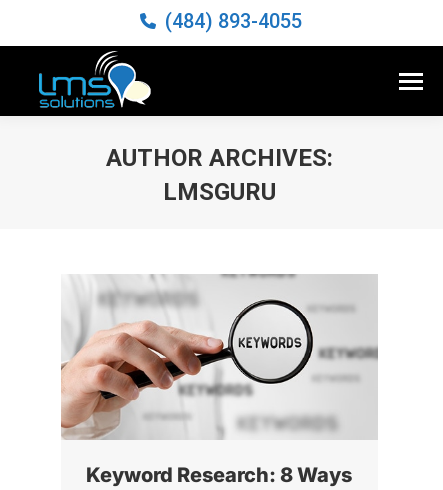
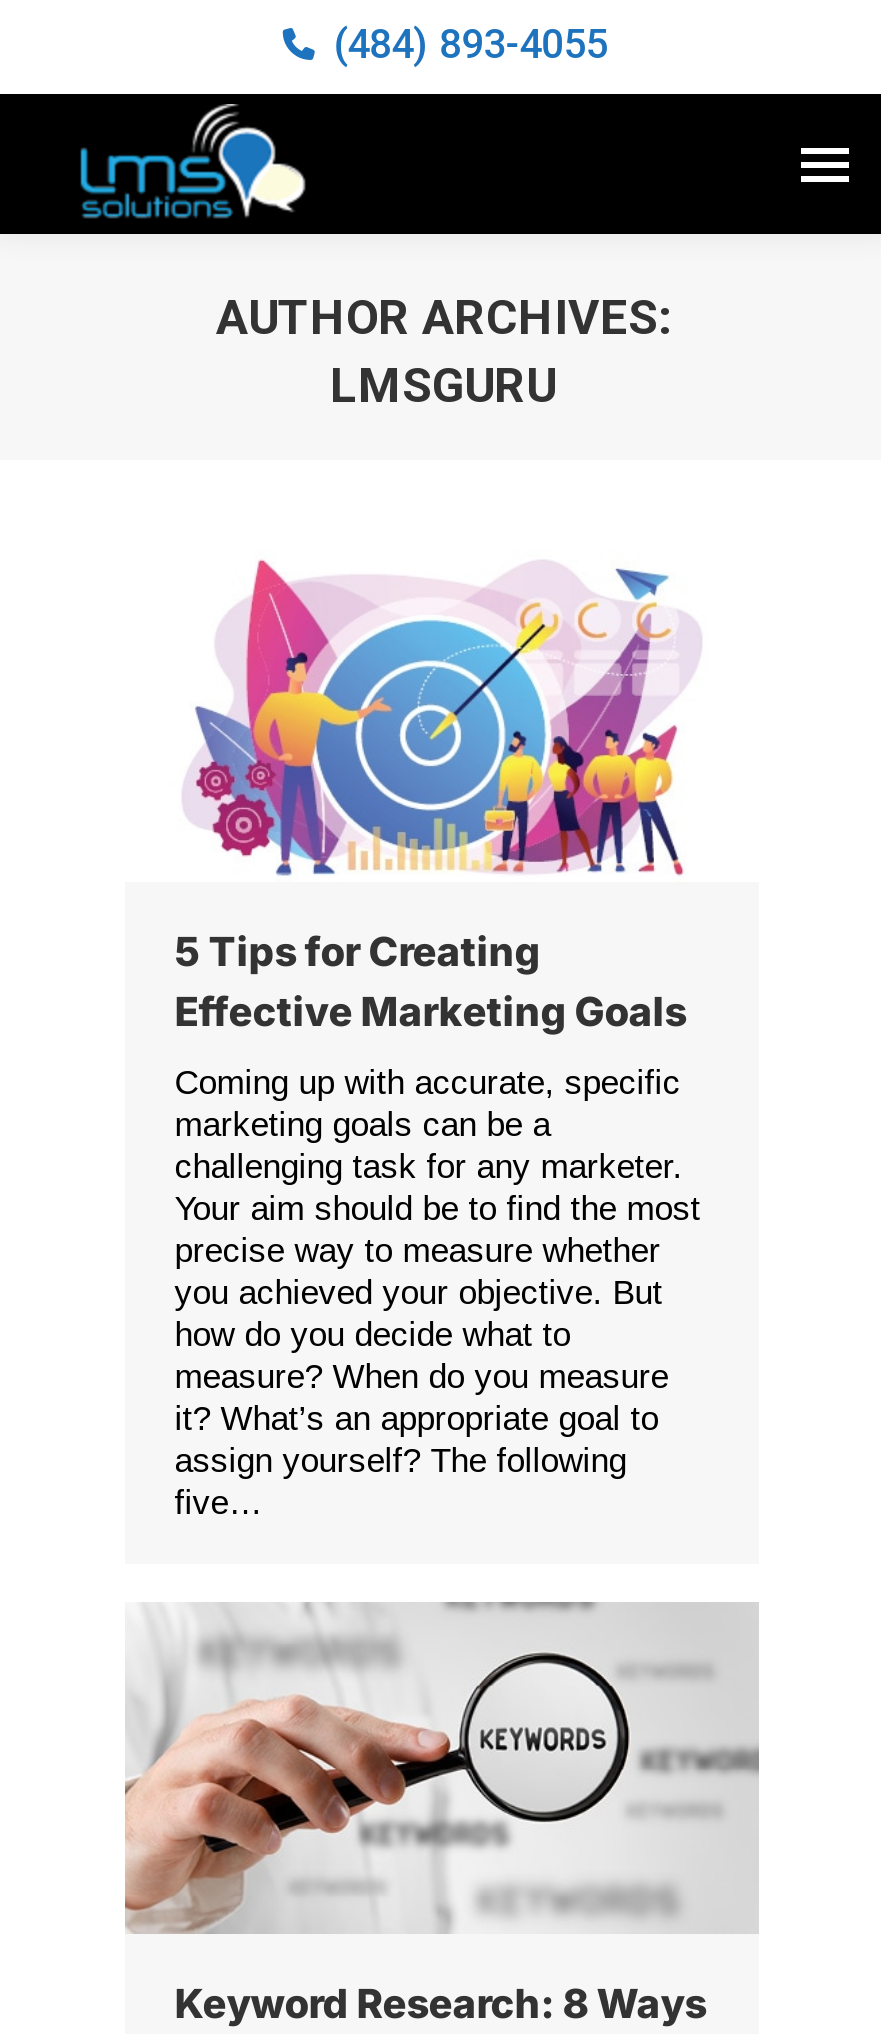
+ [image]
+ 5 Tips for Creating
+ Effective Marketing Goals
+ Coming up with accurate, specific
+ marketing goals can be a
+ challenging task for any marketer.
+ Your aim should be to find the most
+ precise way to measure whether
+ you achieved your objective. But
+ how do you decide what to
+ measure? When do you measure
+ it? What’s an appropriate goal to
+ assign yourself? The following
+ five…
